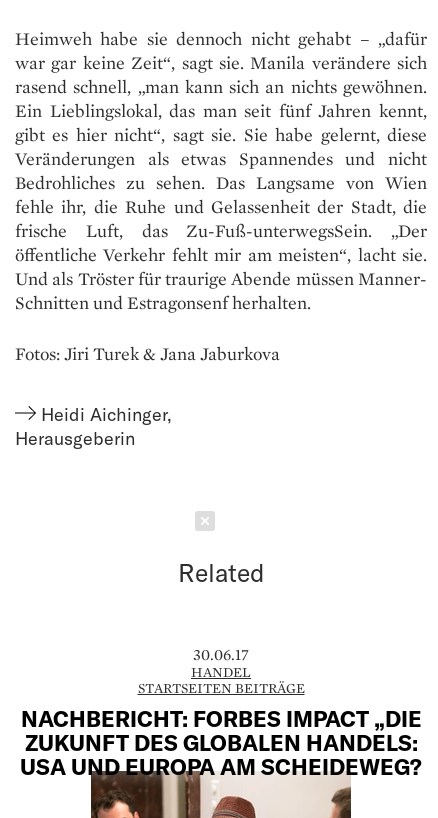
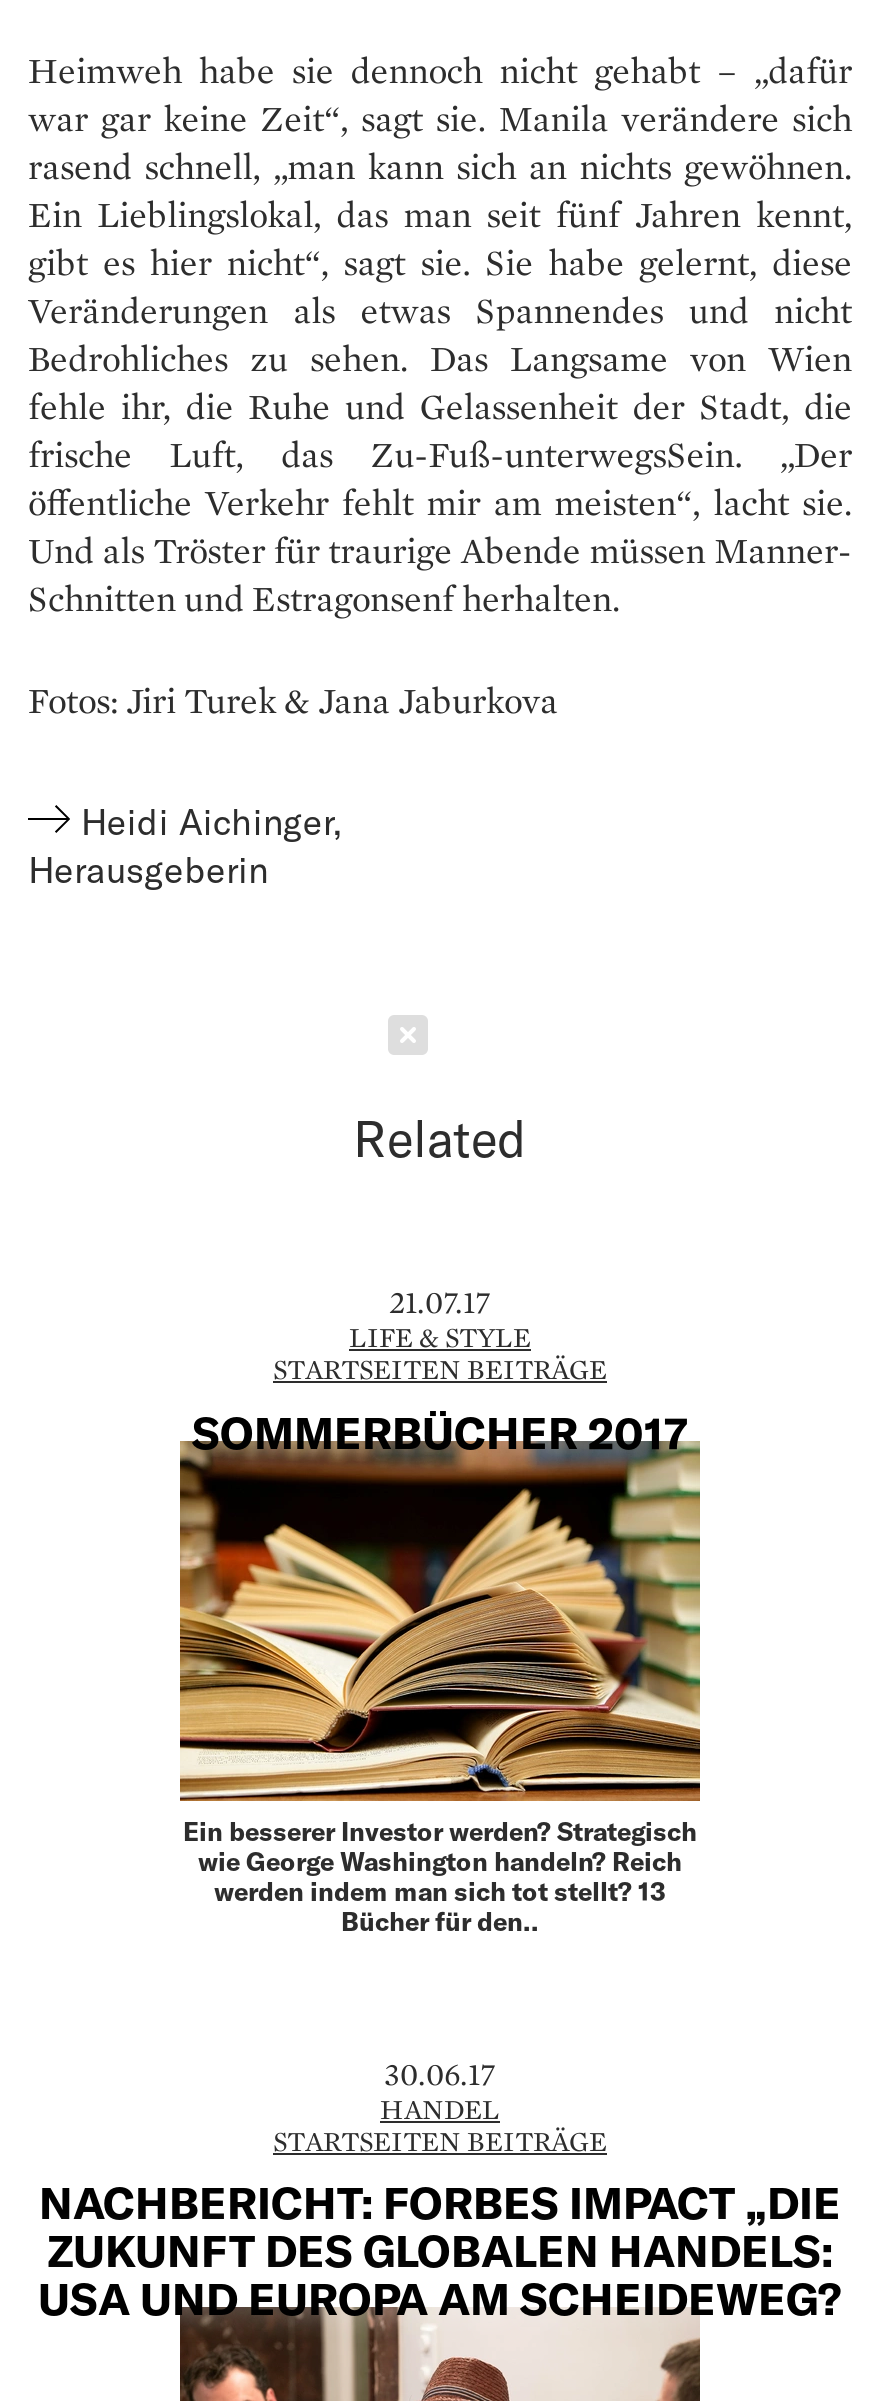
+ [image]
+ Ein besserer Investor werden? Strategisch
+ wie George Washington handeln? Reich
+ werden indem man sich tot stellt? 13
+ Bücher für den..

+ 21.07.17
+ LIFE & STYLE
+ STARTSEITEN BEITRÄGE
+ SOMMERBÜCHER 2017
